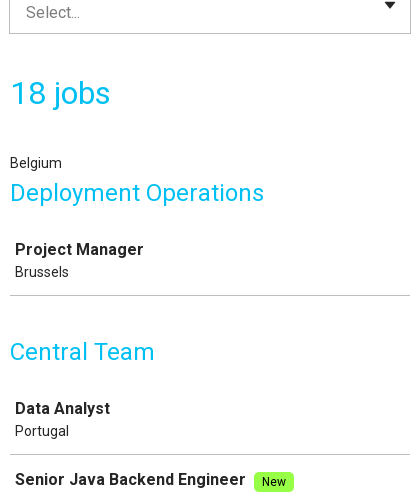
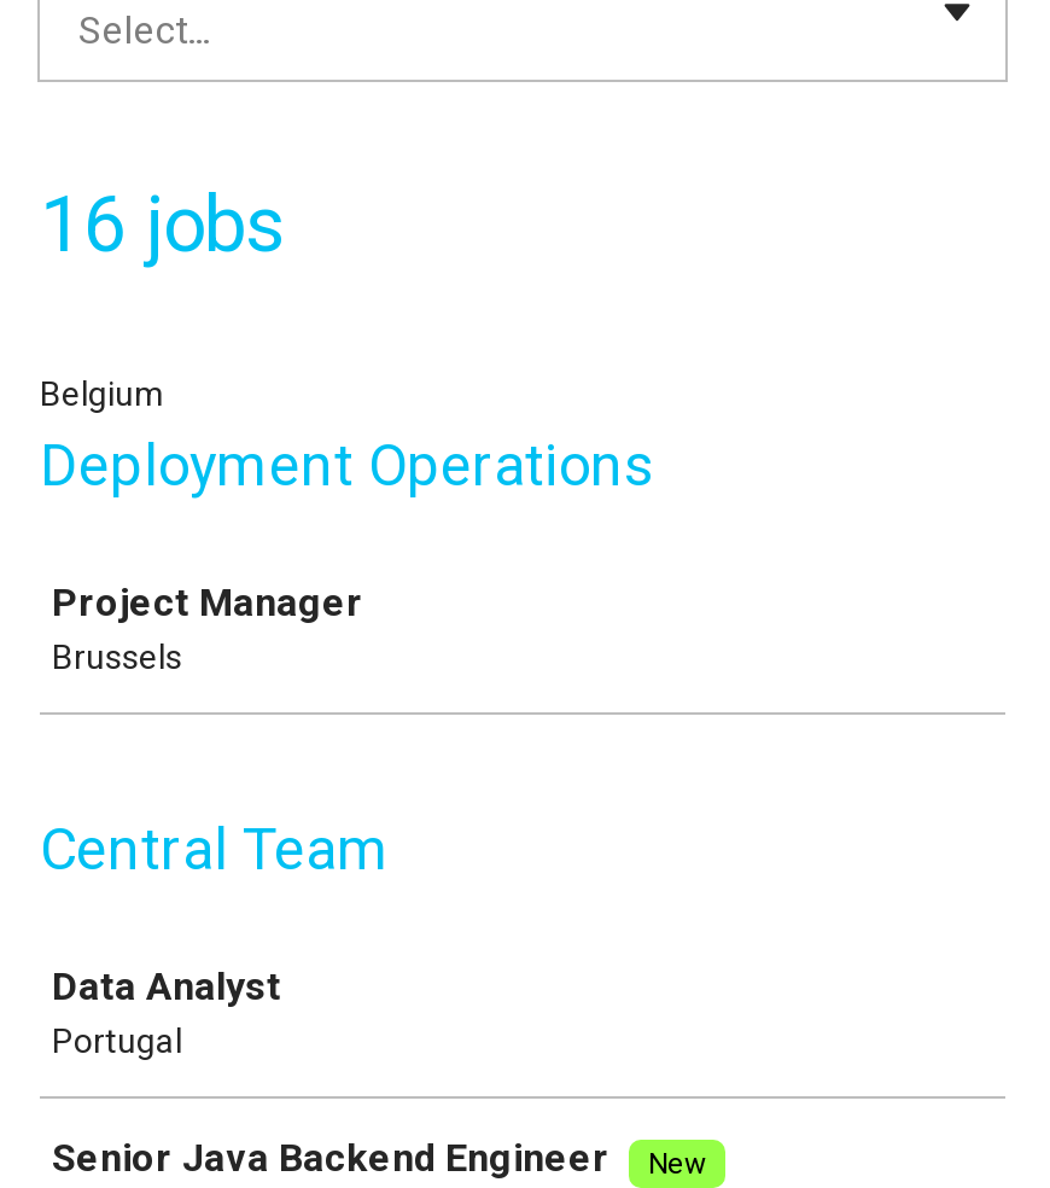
- 18 jobs
+ 16 jobs
